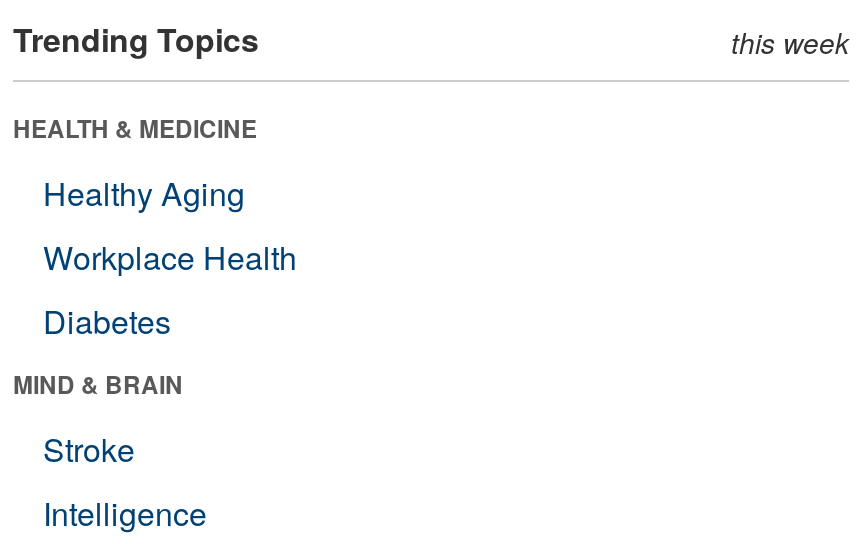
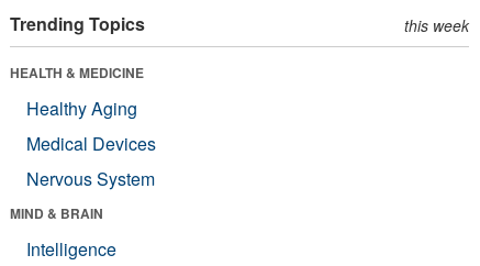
- Workplace Health
- Diabetes
+ Medical Devices
+ Nervous System

- Stroke
